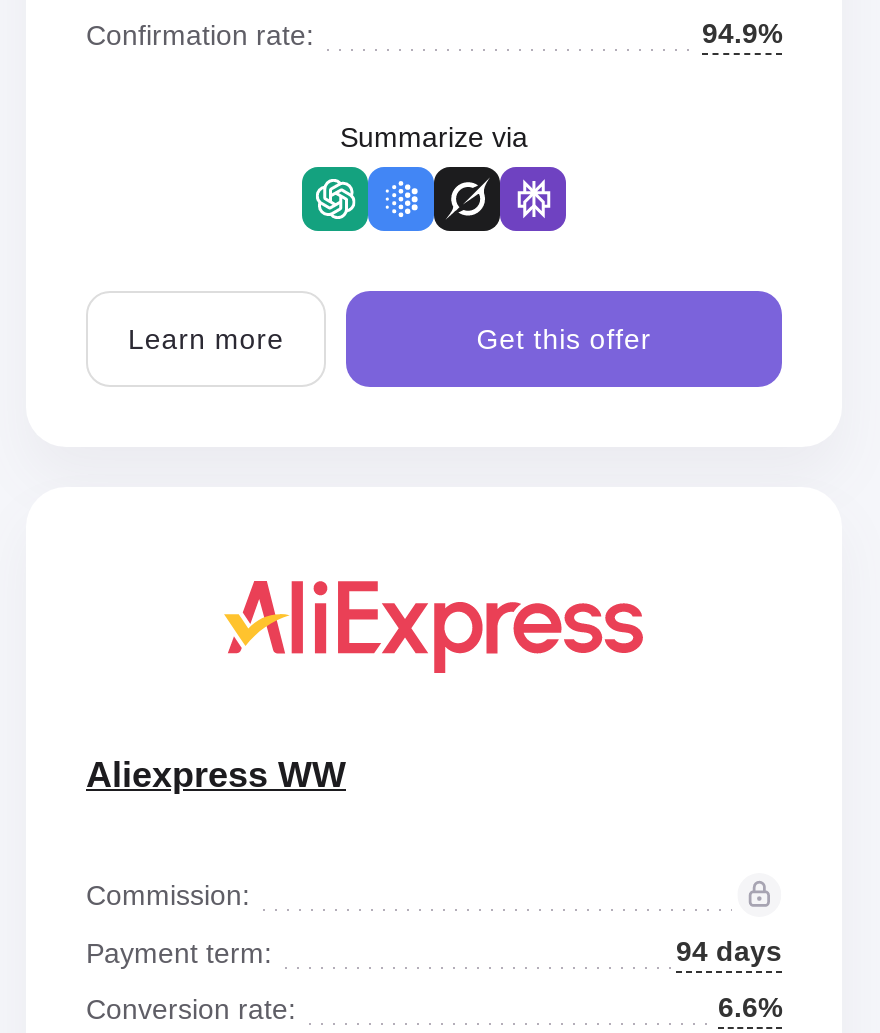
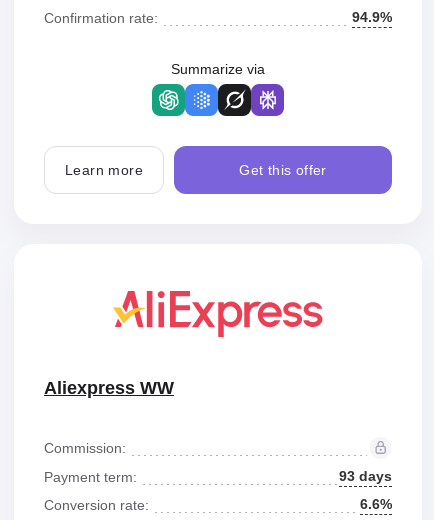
- 94 days
+ 93 days
